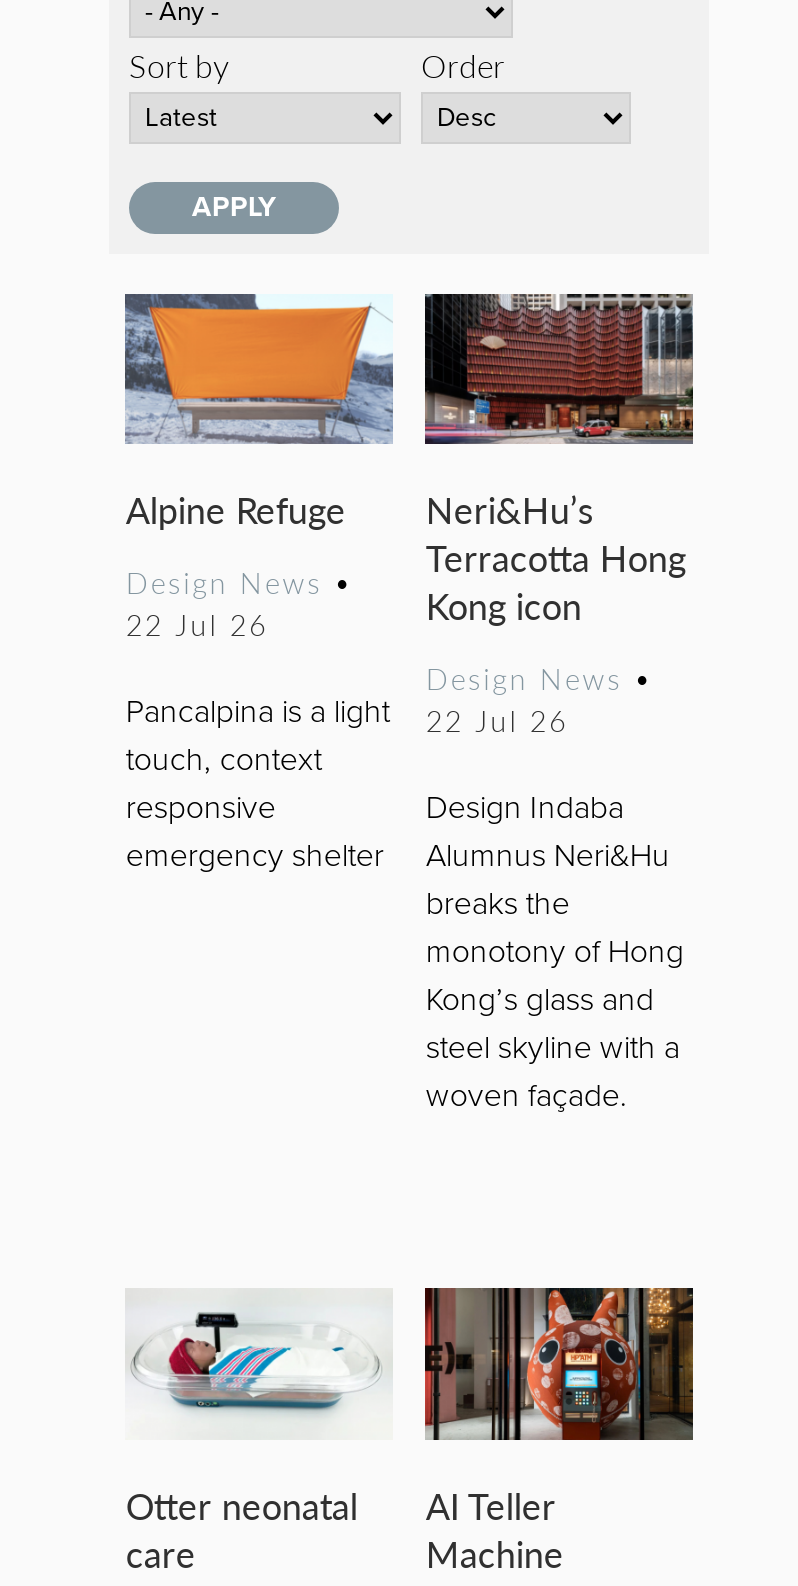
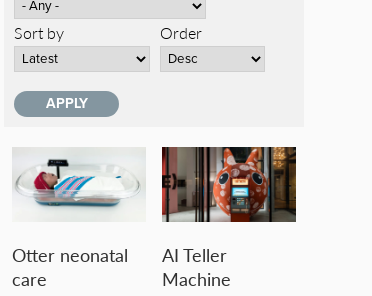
- [image]
- Alpine Refuge
- Design News •
- 22 Jul 26
- Pancalpina is a light
- touch, context
- responsive
- emergency shelter

- [image]
- Neri&Hu’s
- Terracotta Hong
- Kong icon
- Design News •
- 22 Jul 26
- Design Indaba
- Alumnus Neri&Hu
- breaks the
- monotony of Hong
- Kong’s glass and
- steel skyline with a
- woven façade.
